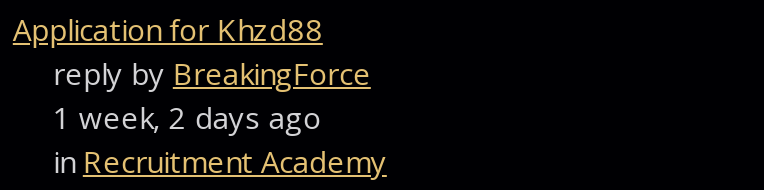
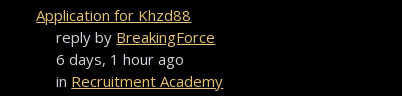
- 1 week, 2 days ago
+ 6 days, 1 hour ago
